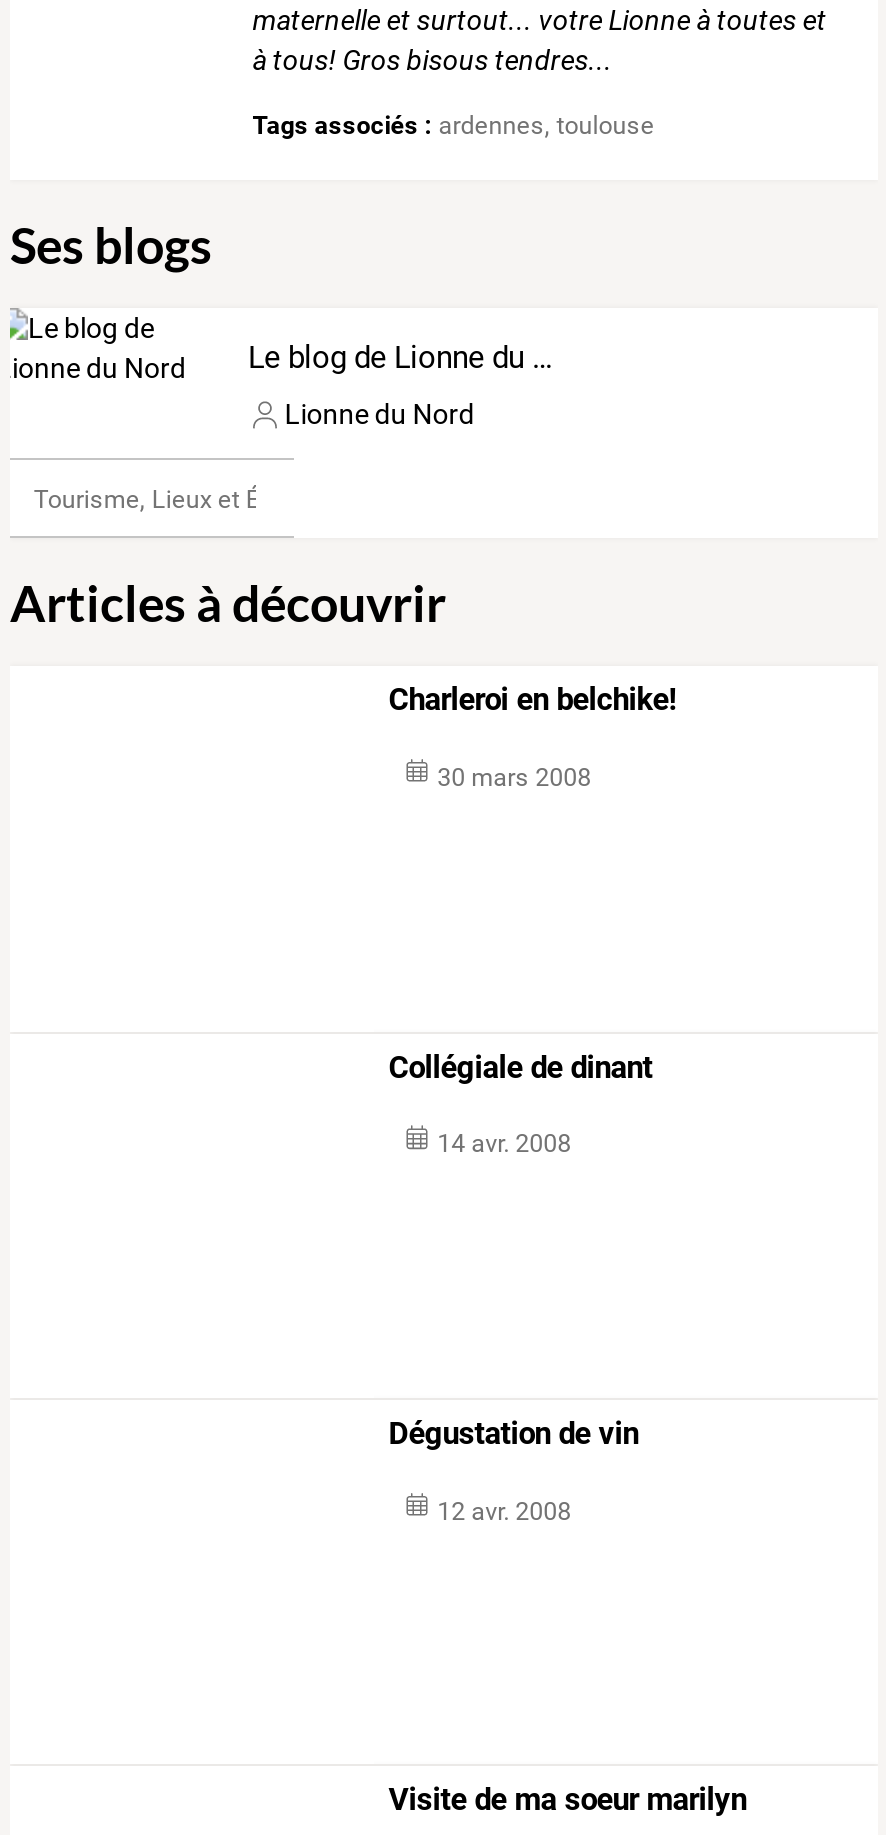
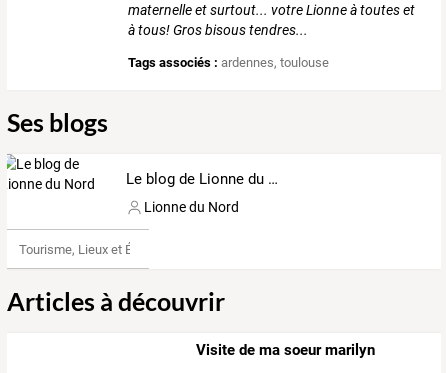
- Charleroi en belchike!
- 30 mars 2008

- Collégiale de dinant
- 14 avr. 2008

- Dégustation de vin
- 12 avr. 2008
